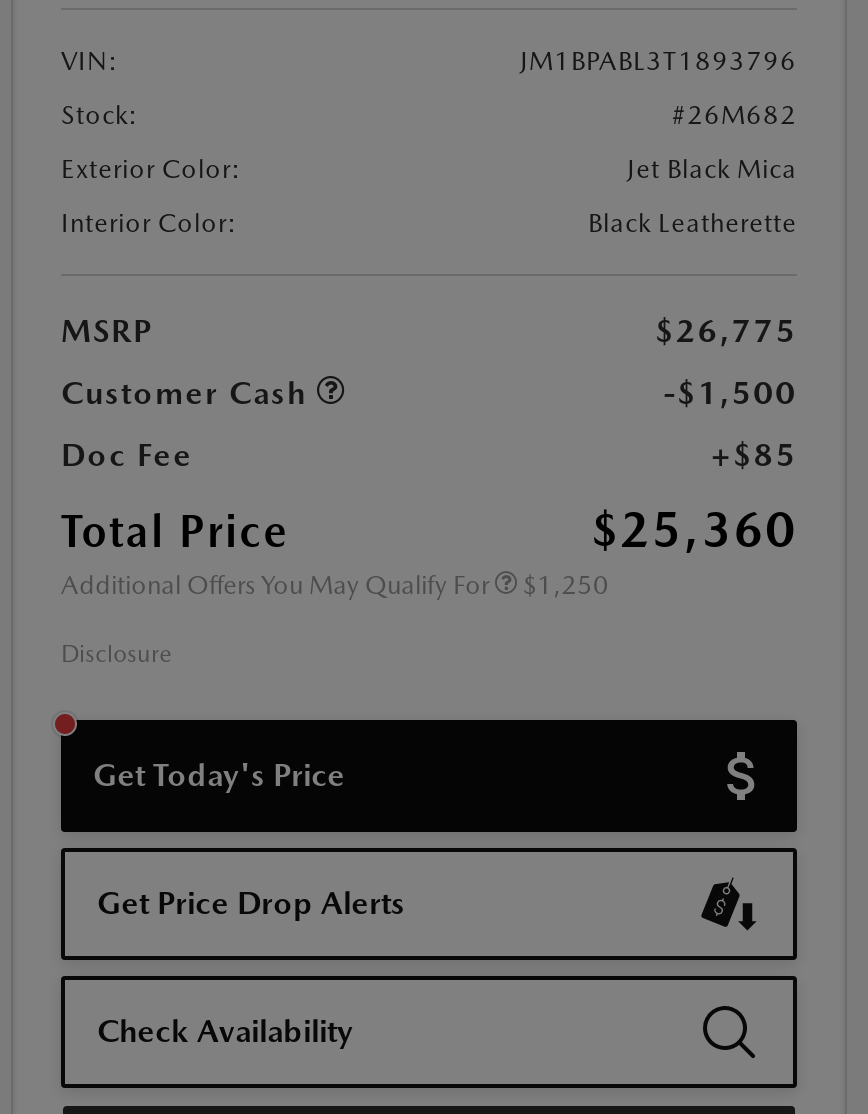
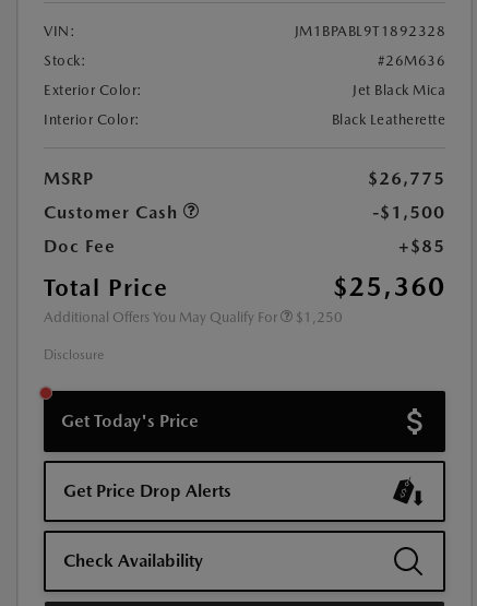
- JM1BPABL3T1893796
+ JM1BPABL9T1892328

- #26M682
+ #26M636
